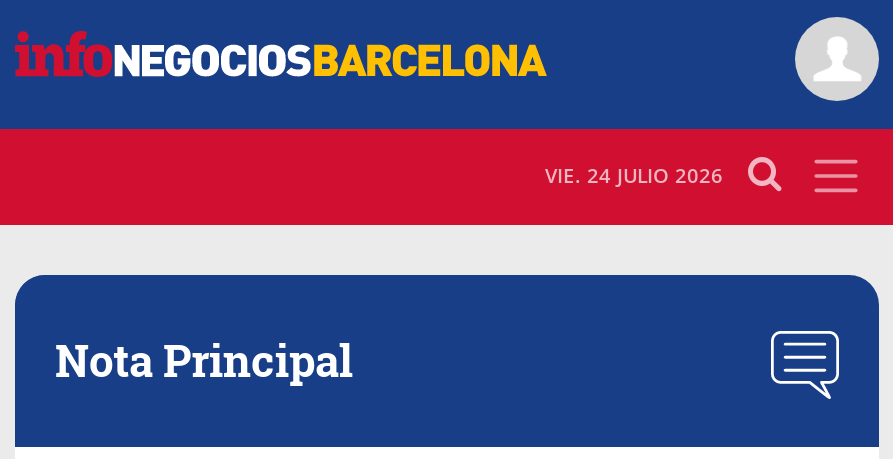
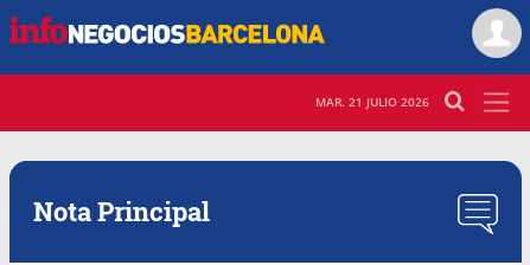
- VIE. 24 JULIO 2026
+ MAR. 21 JULIO 2026
